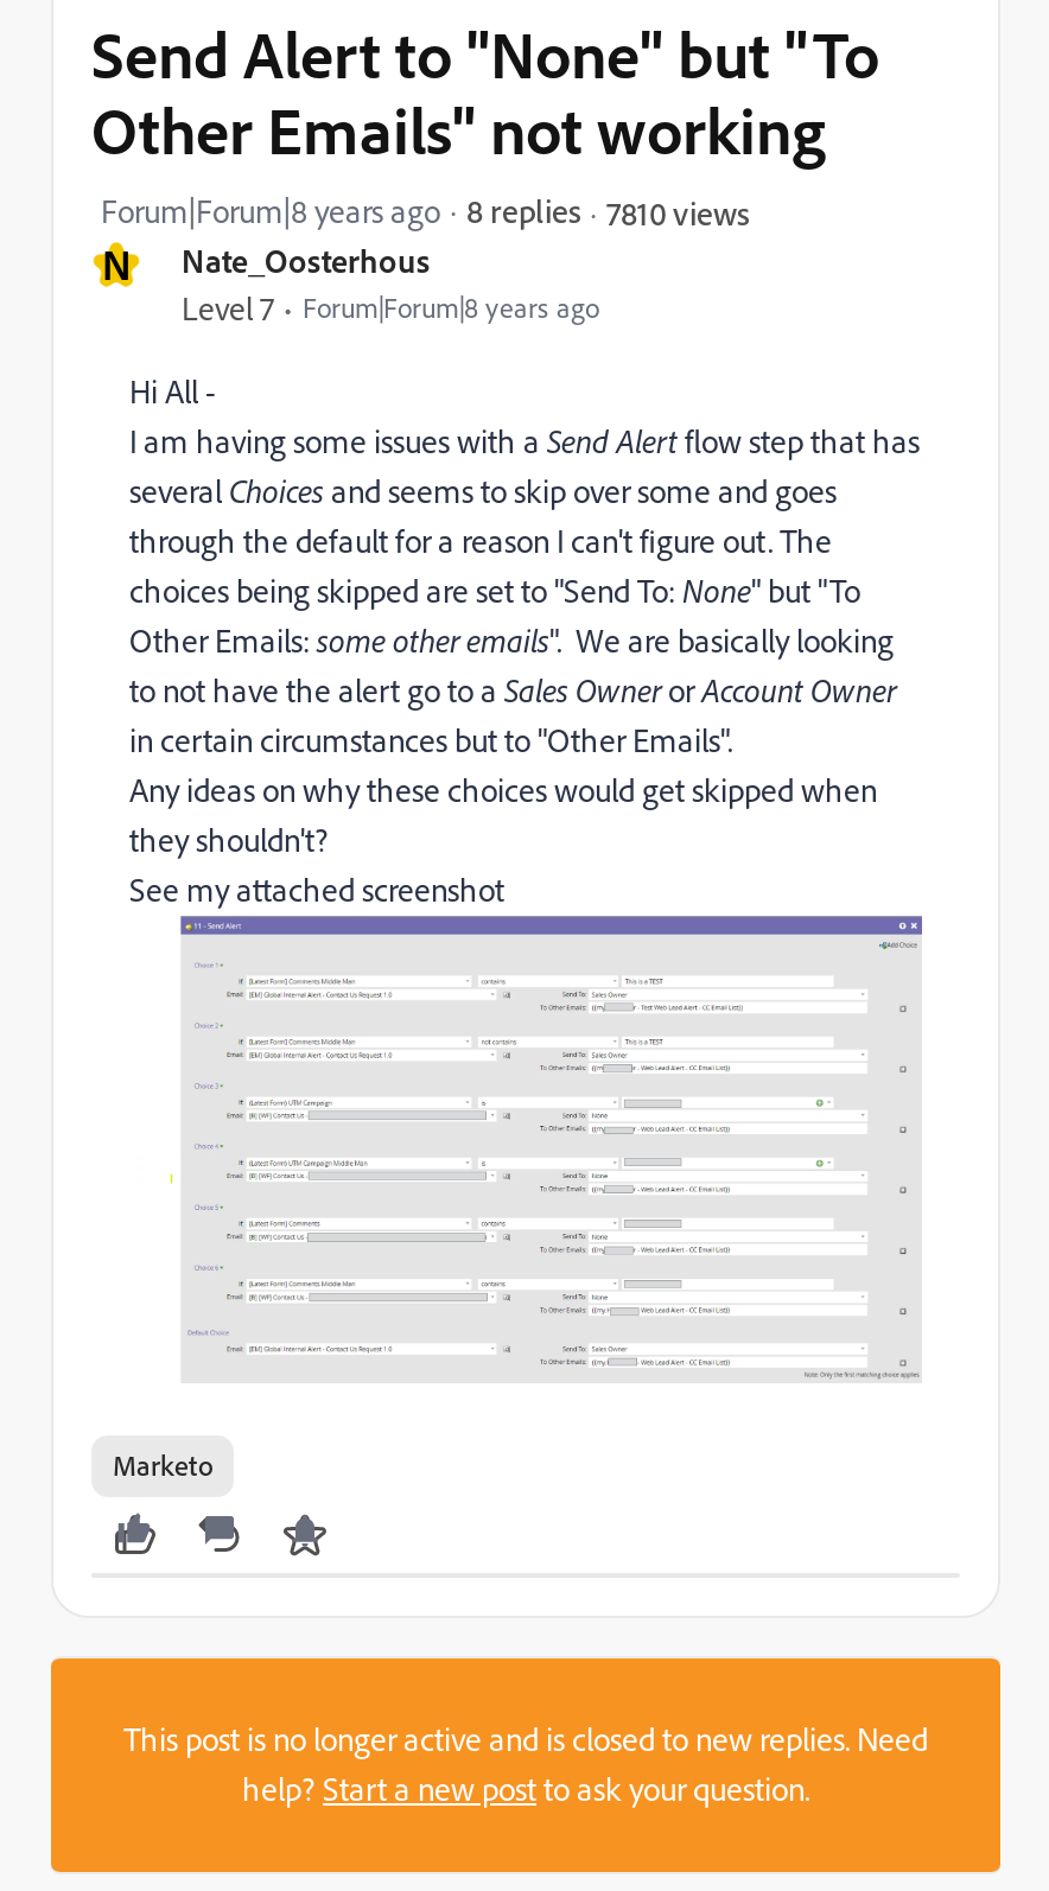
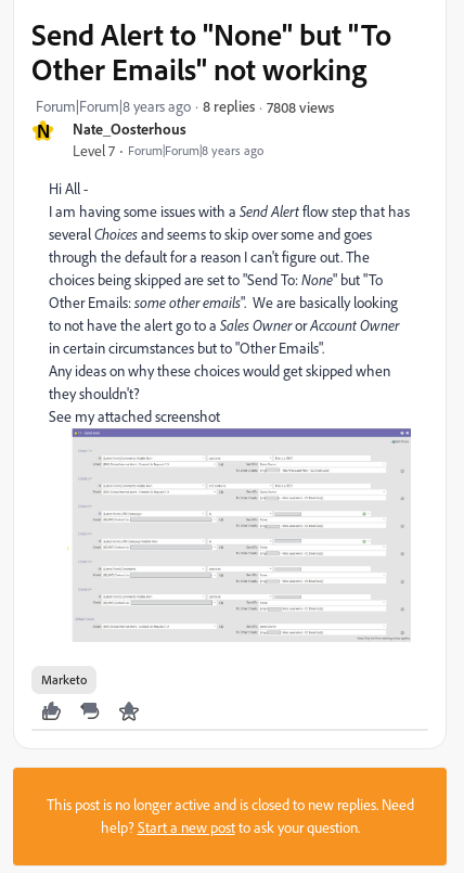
- 7810 views
+ 7808 views
